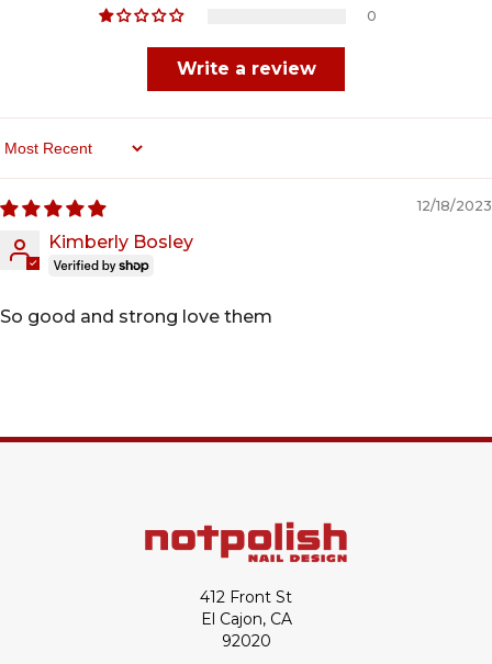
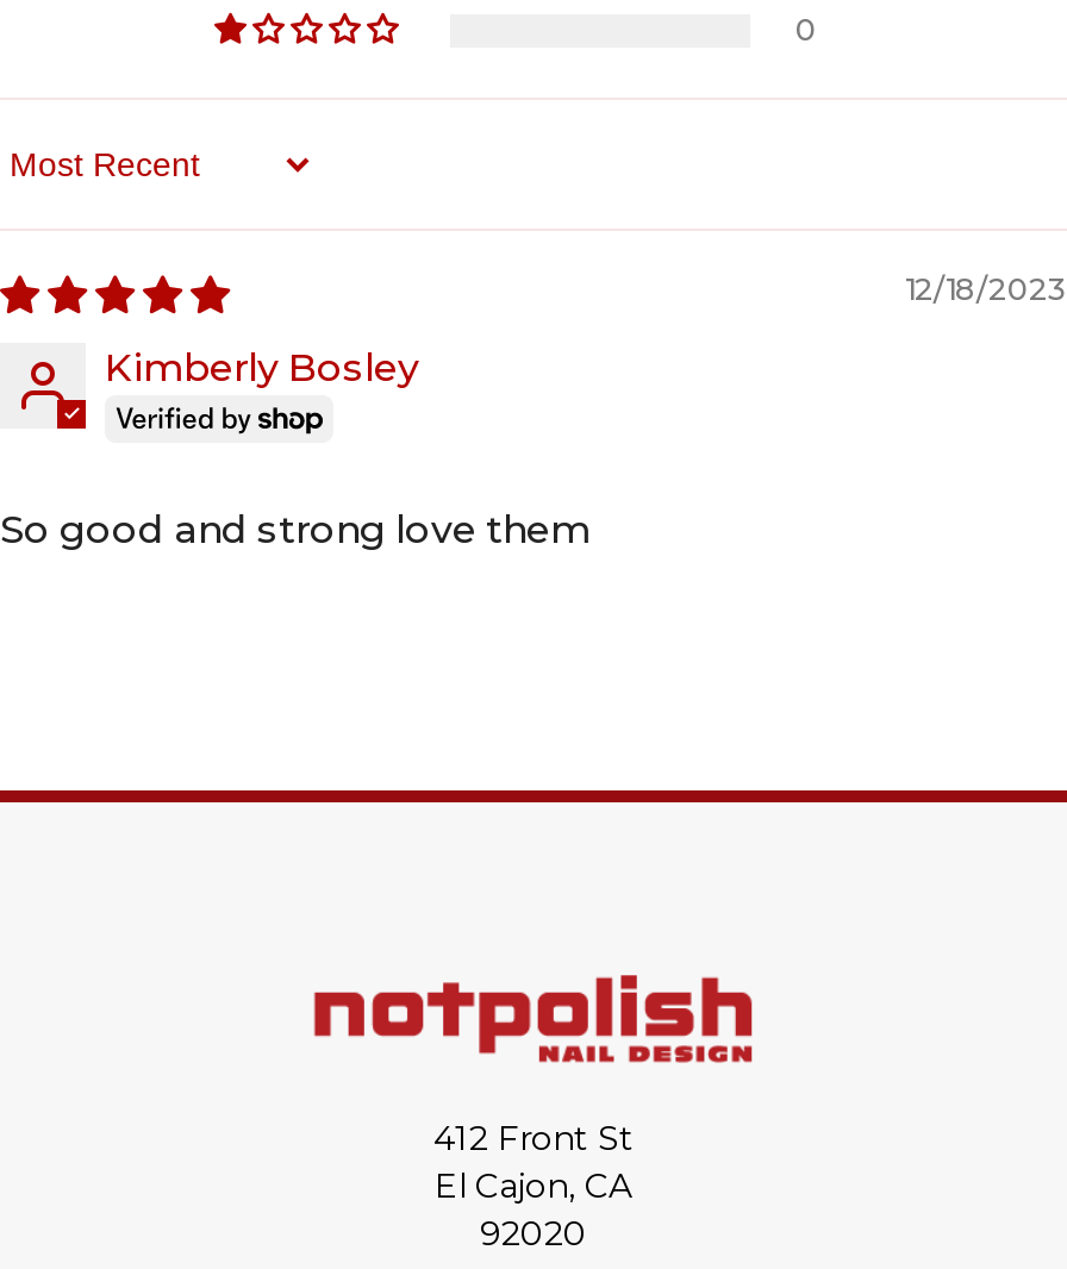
- Write a review
